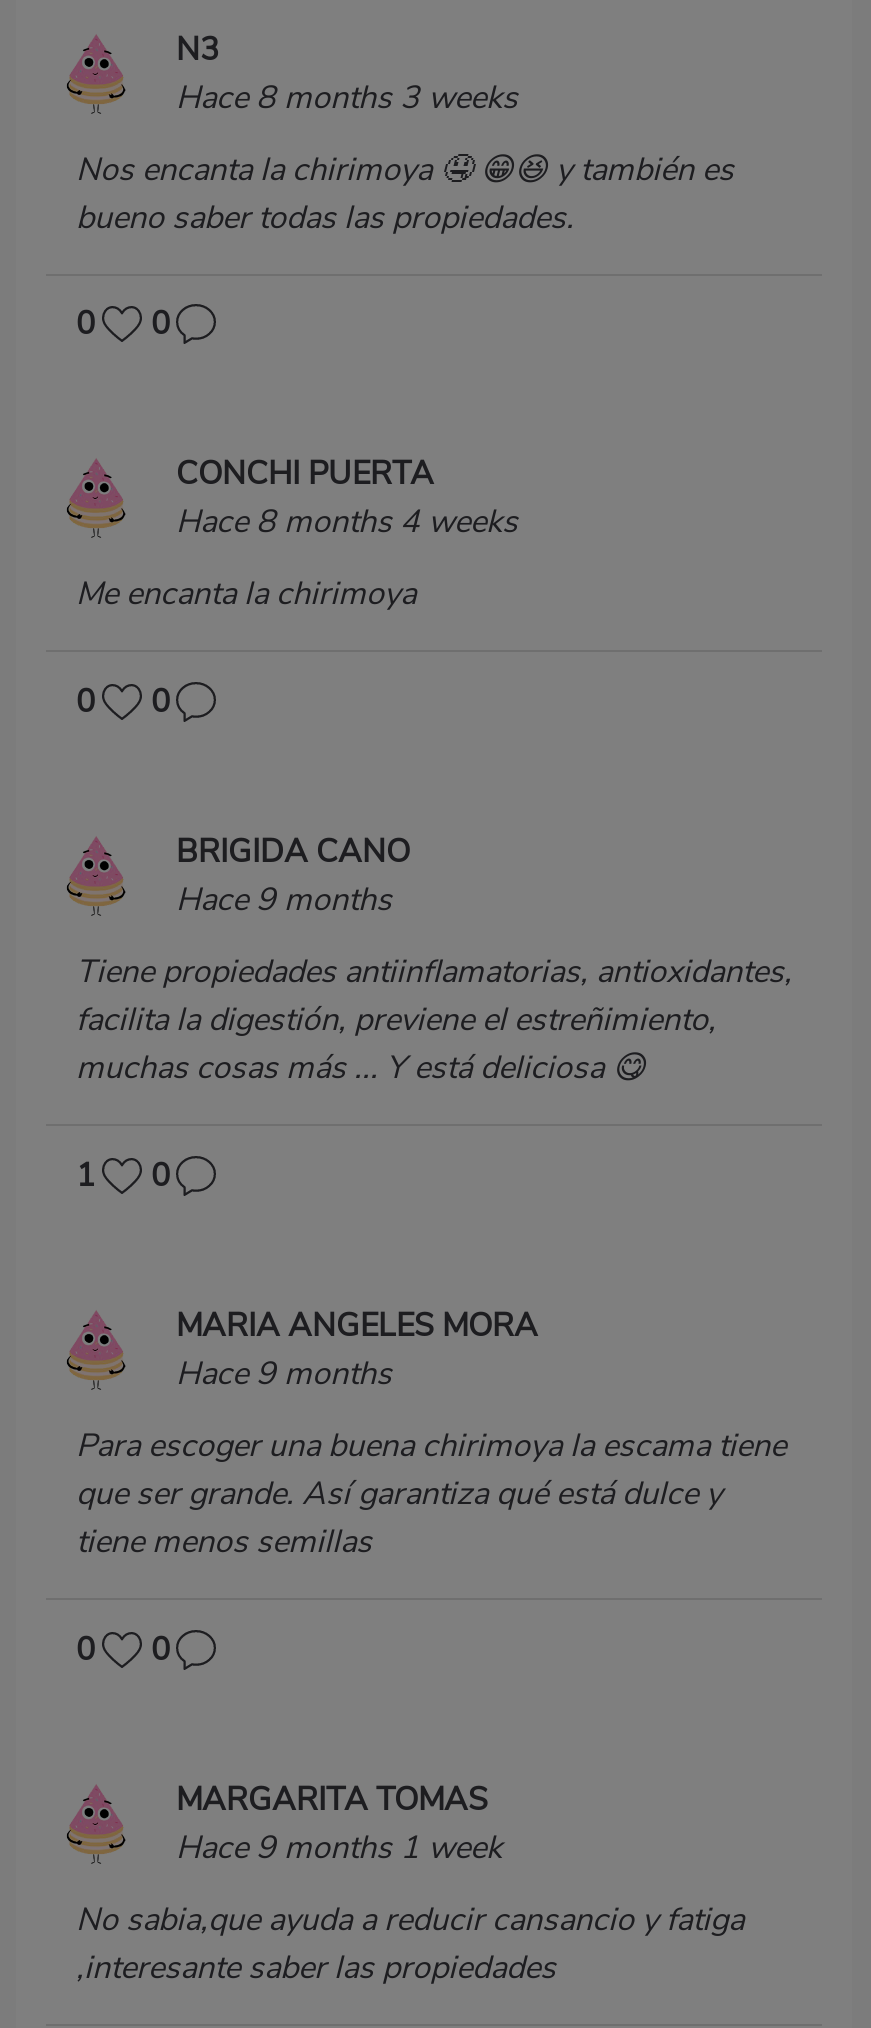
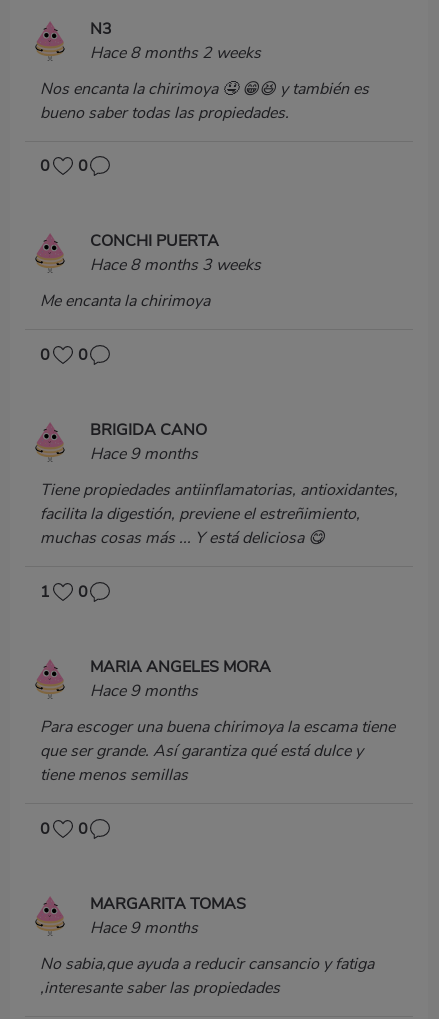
moved down: Hace 8 months 3 weeks

+ Hace 8 months 2 weeks

- Hace 8 months 4 weeks

- Hace 9 months 1 week
+ Hace 9 months
